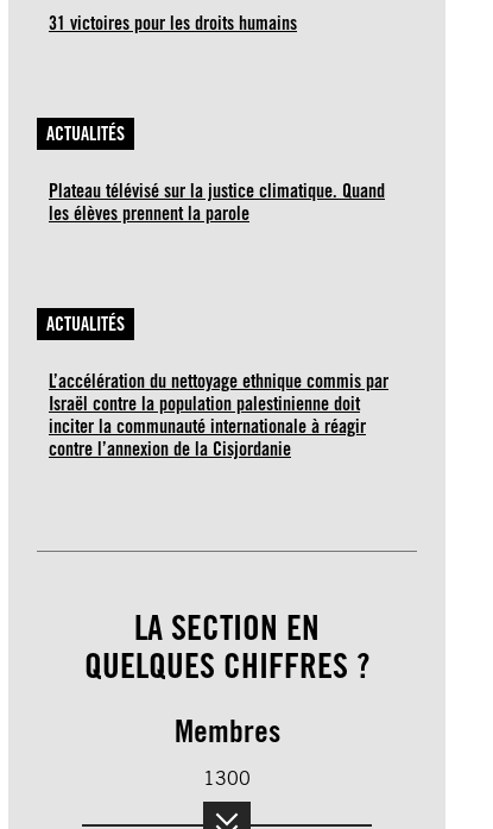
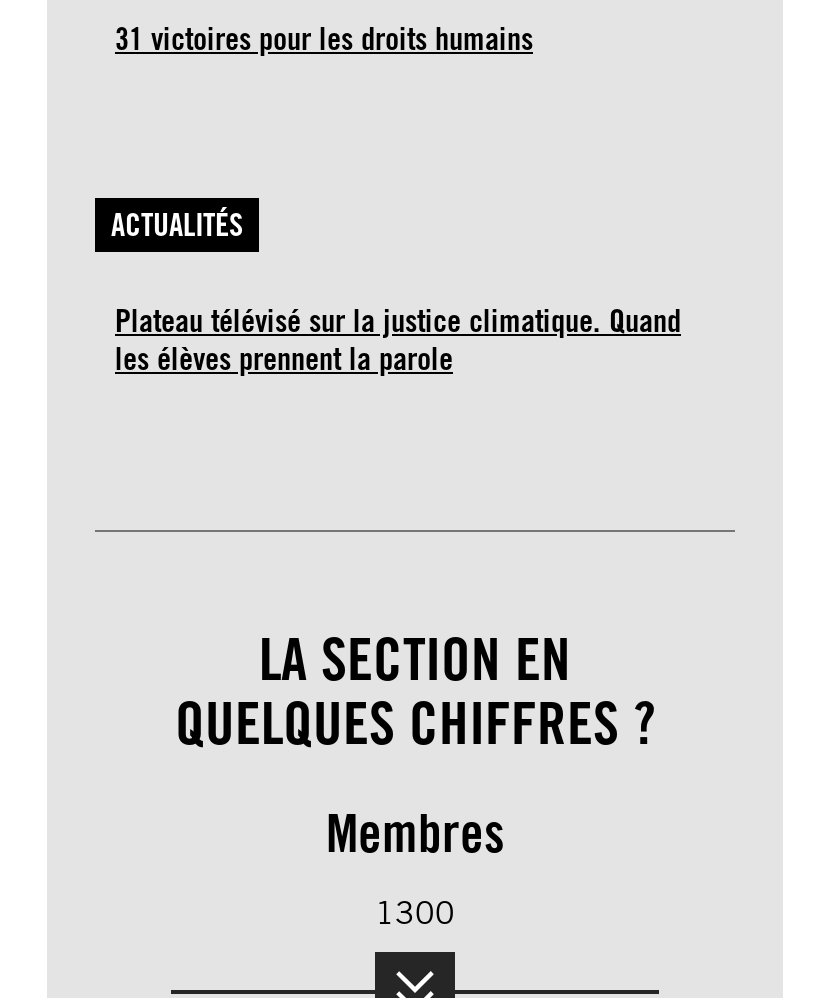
- ACTUALITÉS
- L’accélération du nettoyage ethnique commis par
- Israël contre la population palestinienne doit
- inciter la communauté internationale à réagir
- contre l’annexion de la Cisjordanie
